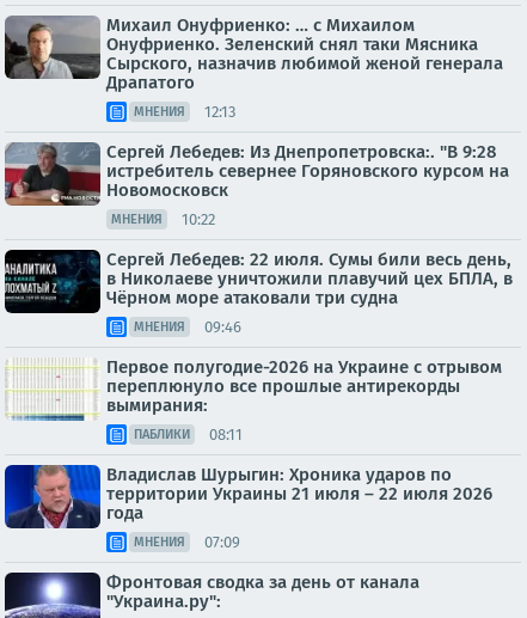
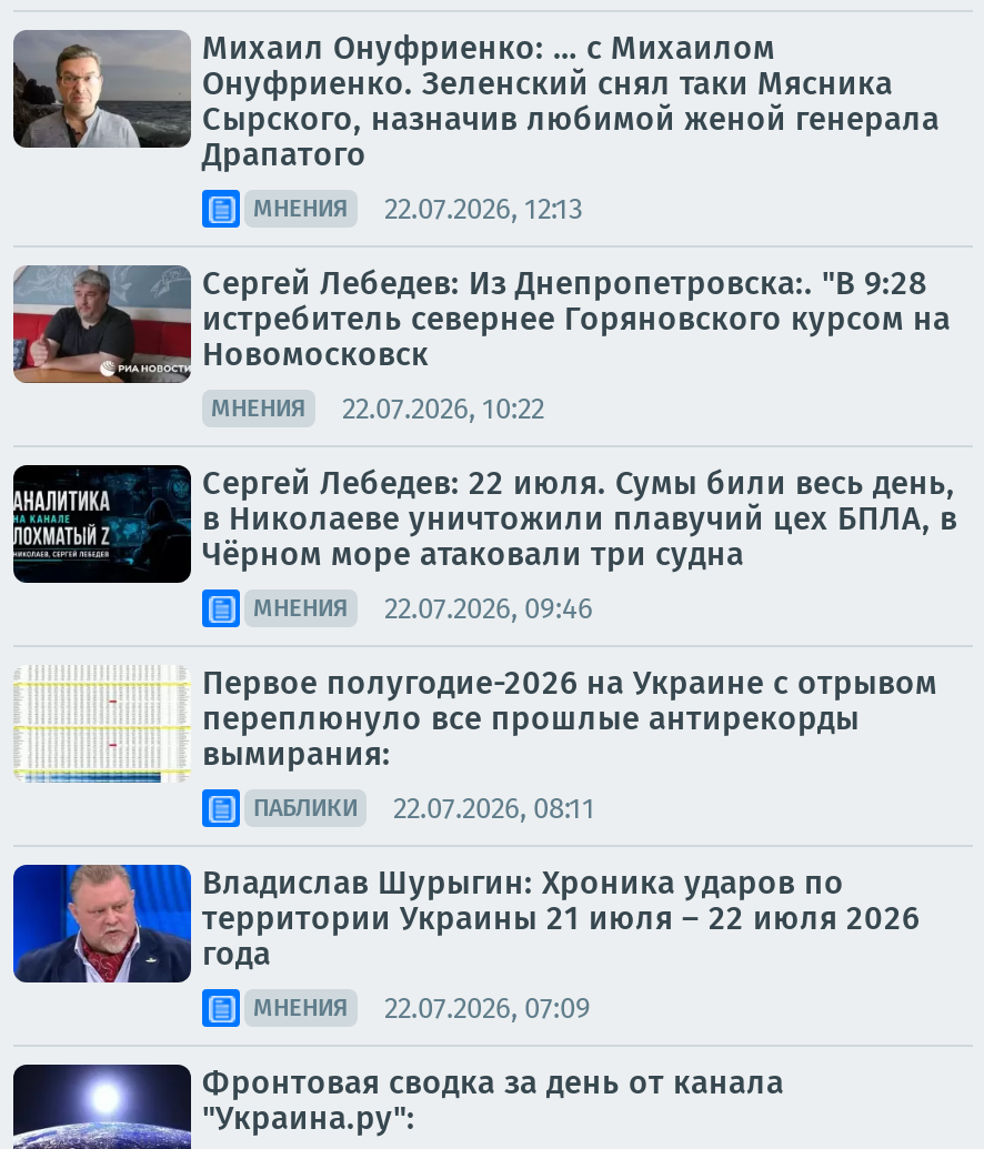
- МНЕНИЯ 12:13
+ МНЕНИЯ 22.07.2026, 12:13

- МНЕНИЯ 10:22
+ МНЕНИЯ 22.07.2026, 10:22

- МНЕНИЯ 09:46
+ МНЕНИЯ 22.07.2026, 09:46

- ПАБЛИКИ 08:11
+ ПАБЛИКИ 22.07.2026, 08:11

- МНЕНИЯ 07:09
+ МНЕНИЯ 22.07.2026, 07:09
